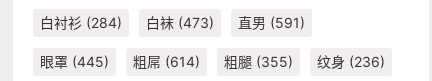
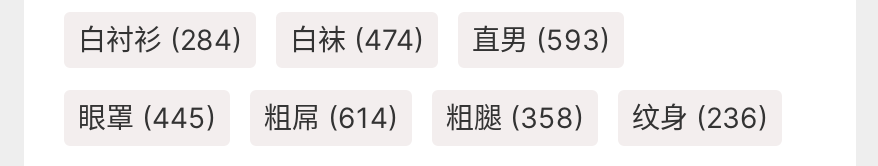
- 白袜(473)
+ 白袜(474)

- 直男(591)
+ 直男(593)

- 眼罩(445) 粗屌(614) 粗腿(355) 纹身(236)
+ 眼罩(445) 粗屌(614) 粗腿(358) 纹身(236)
